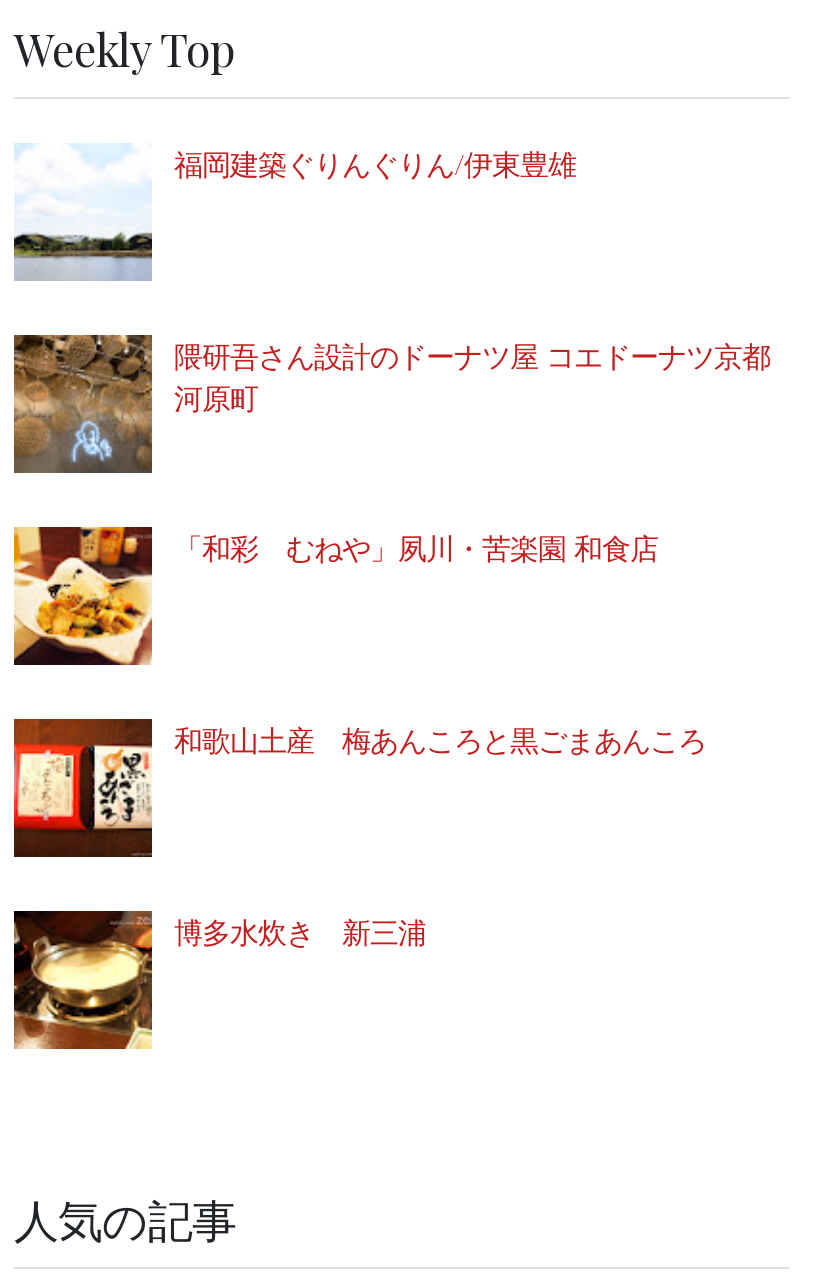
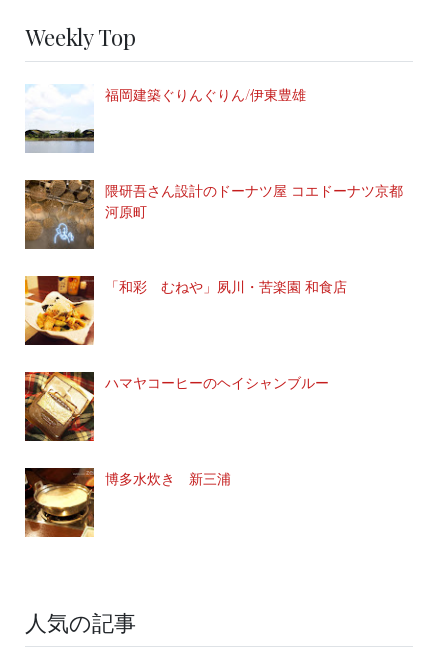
- [image]
- 和歌山土産 梅あんころと黒ごまあんころ
+ [image]
+ ハマヤコーヒーのヘイシャンブルー
